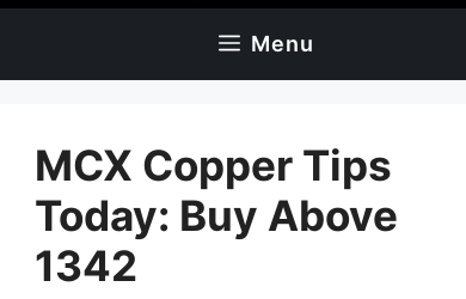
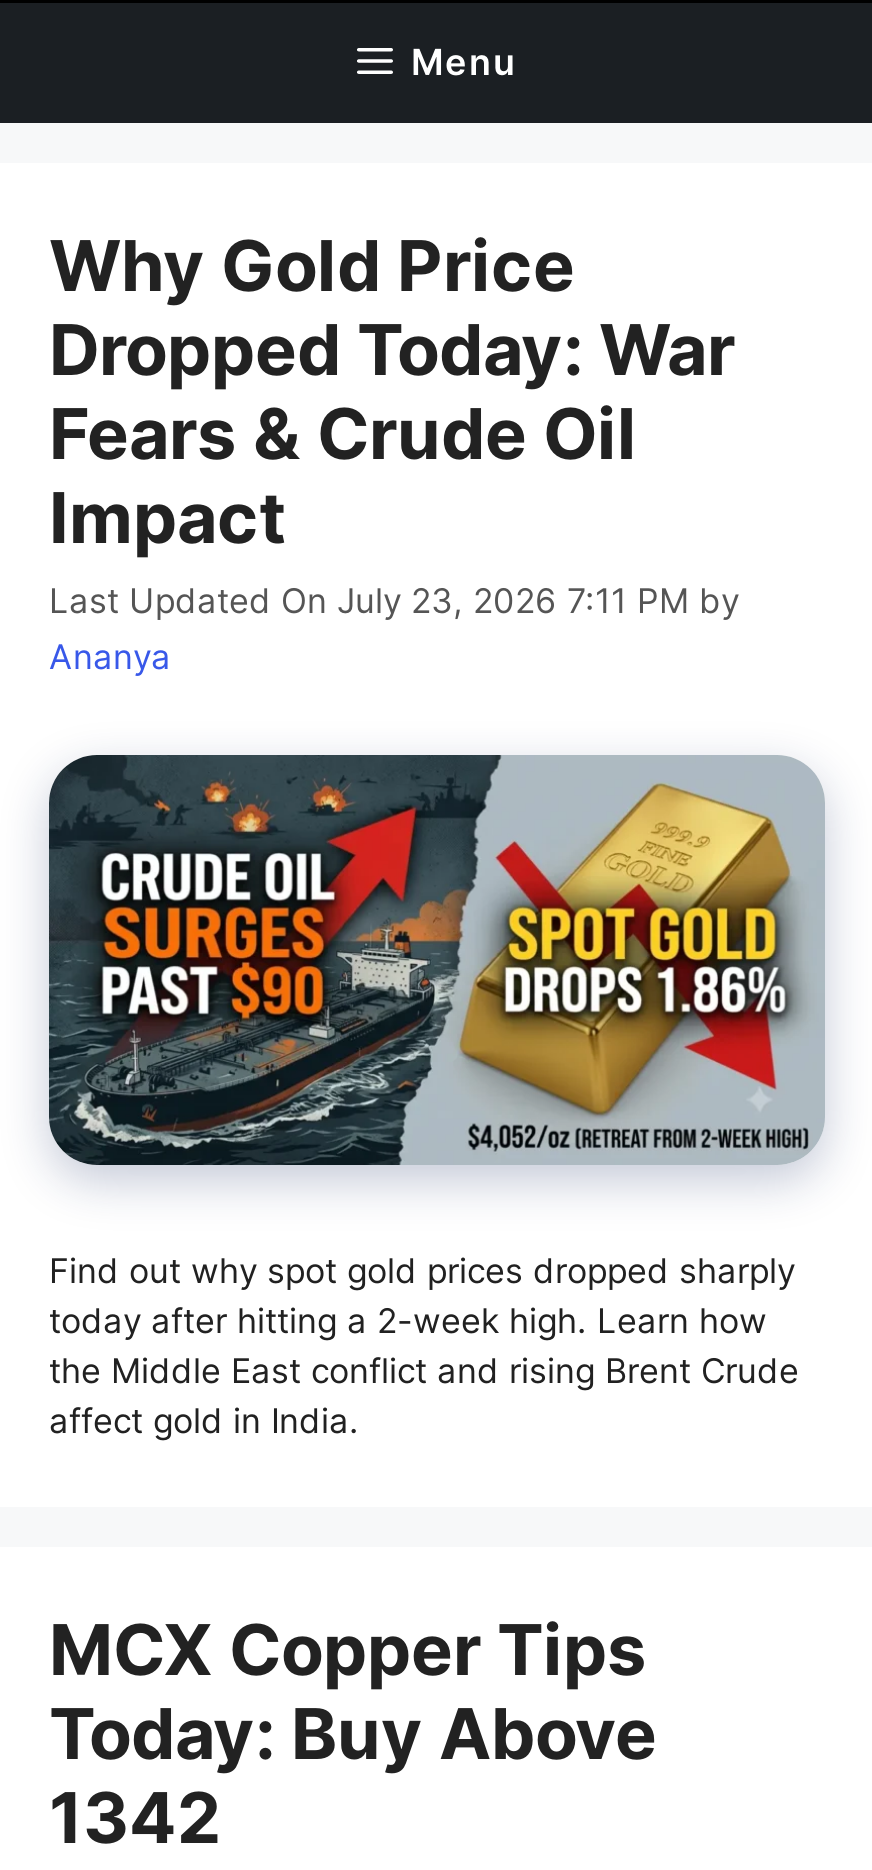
+ [image]
+ Find out why spot gold prices dropped sharply
+ today after hitting a 2-week high. Learn how
+ the Middle East conflict and rising Brent Crude
+ affect gold in India.

+ Why Gold Price
+ Dropped Today: War
+ Fears & Crude Oil
+ Impact
+ Last Updated On July 23, 2026 7:11 PM by
+ Ananya
